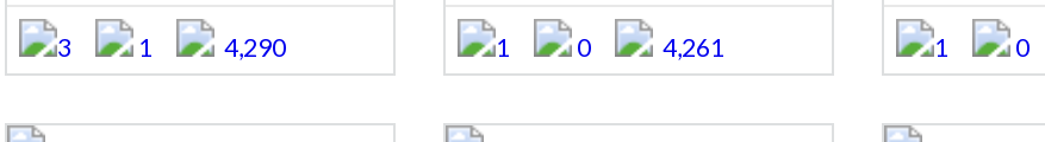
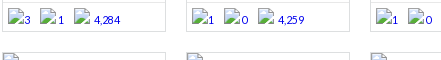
- 4,290
+ 4,284

- 4,261
+ 4,259
